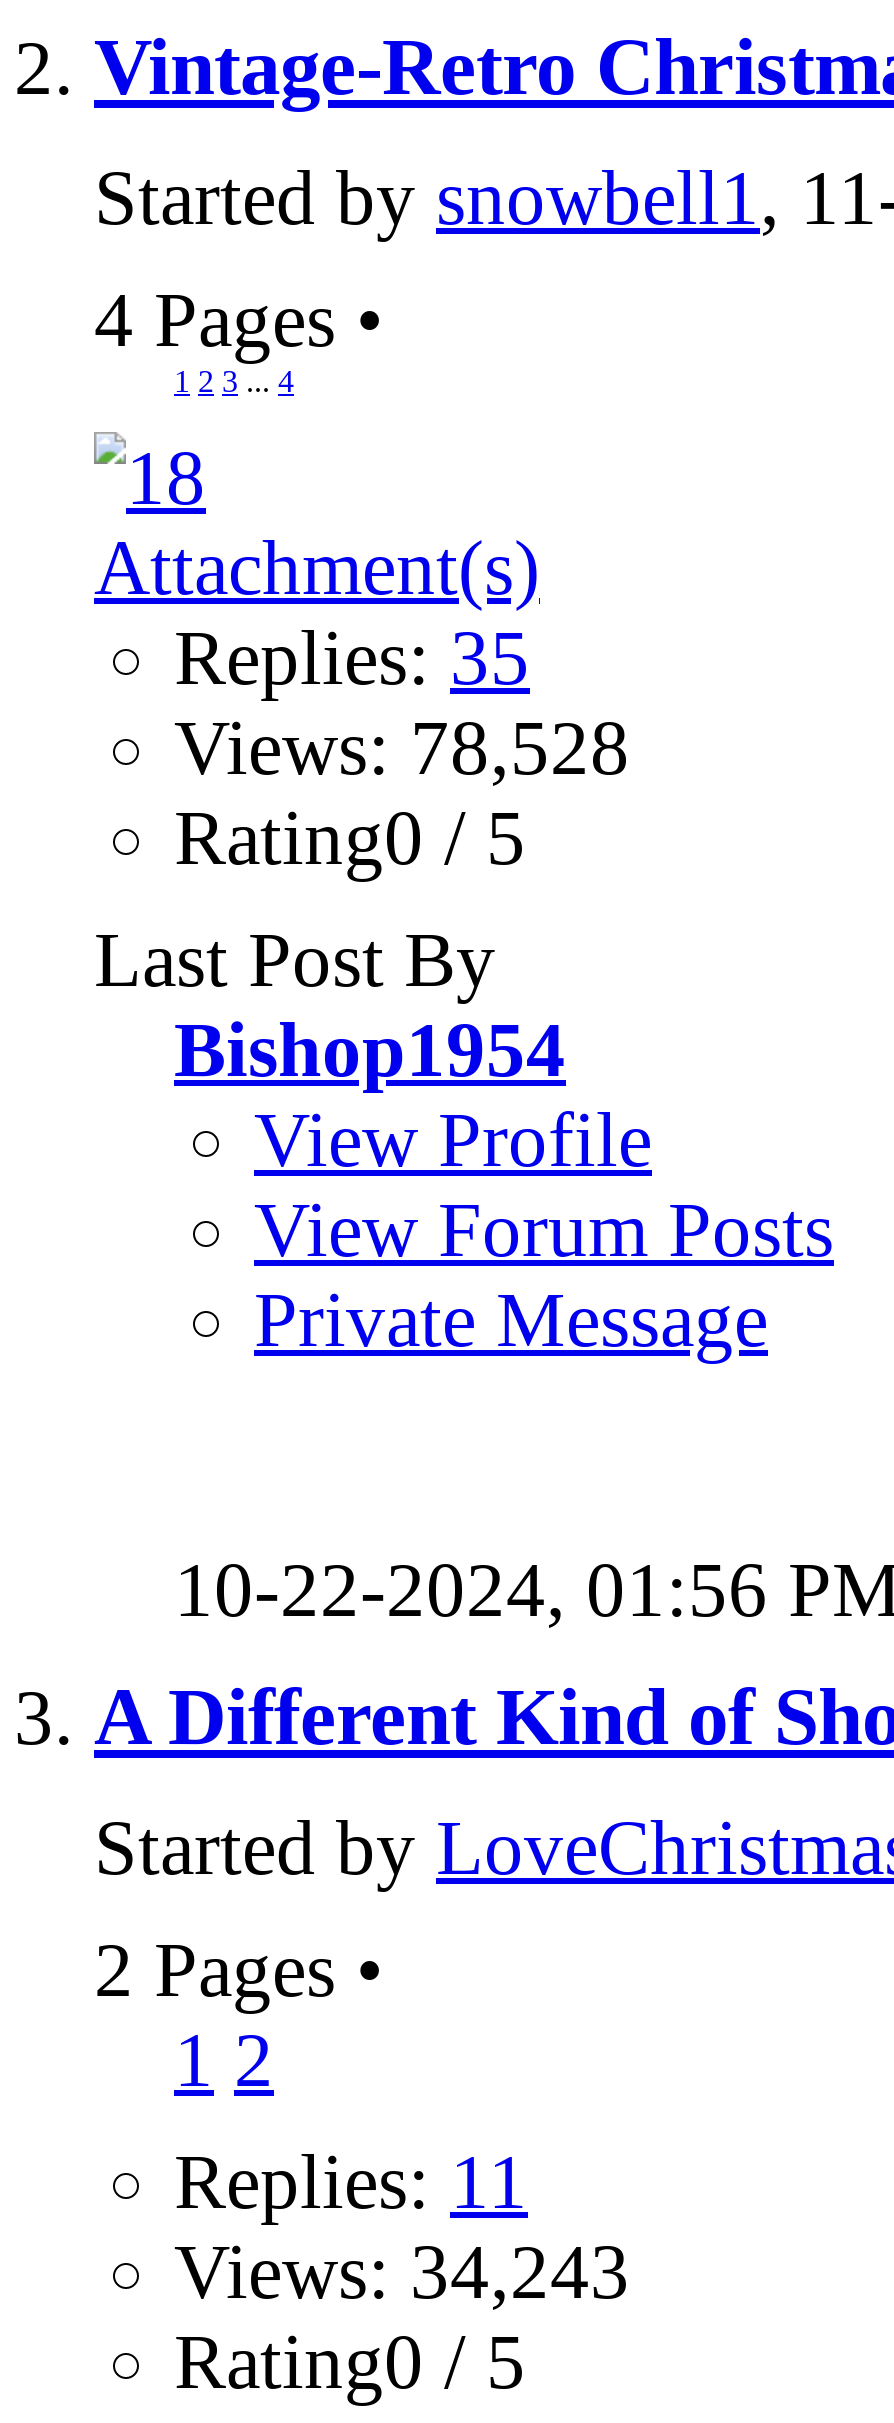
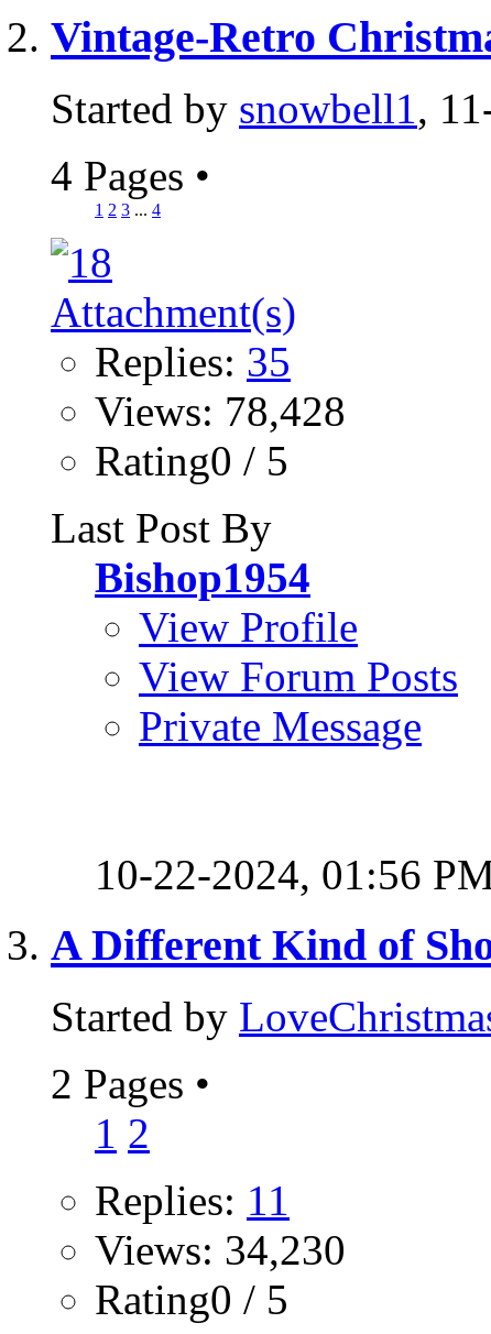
- Views: 78,528
+ Views: 78,428

- Views: 34,243
+ Views: 34,230
